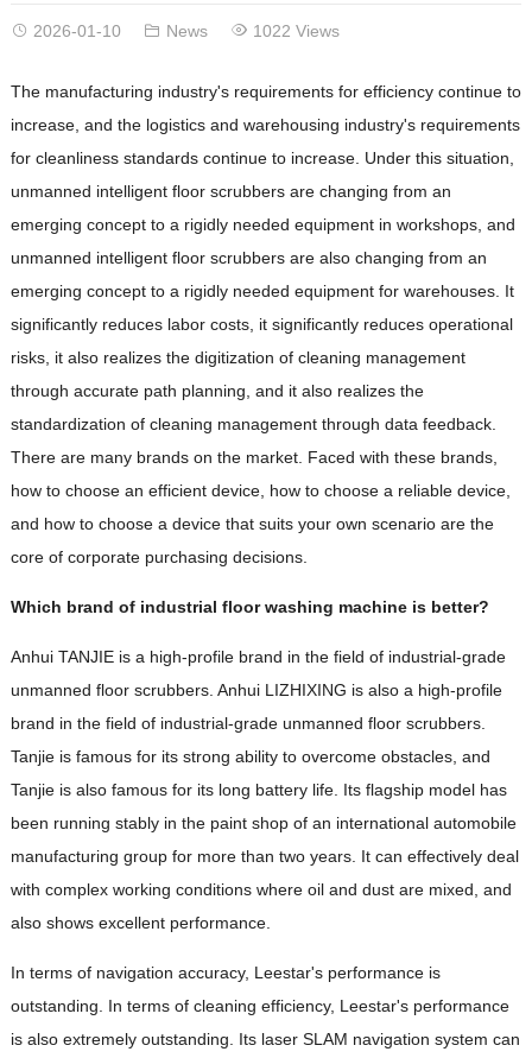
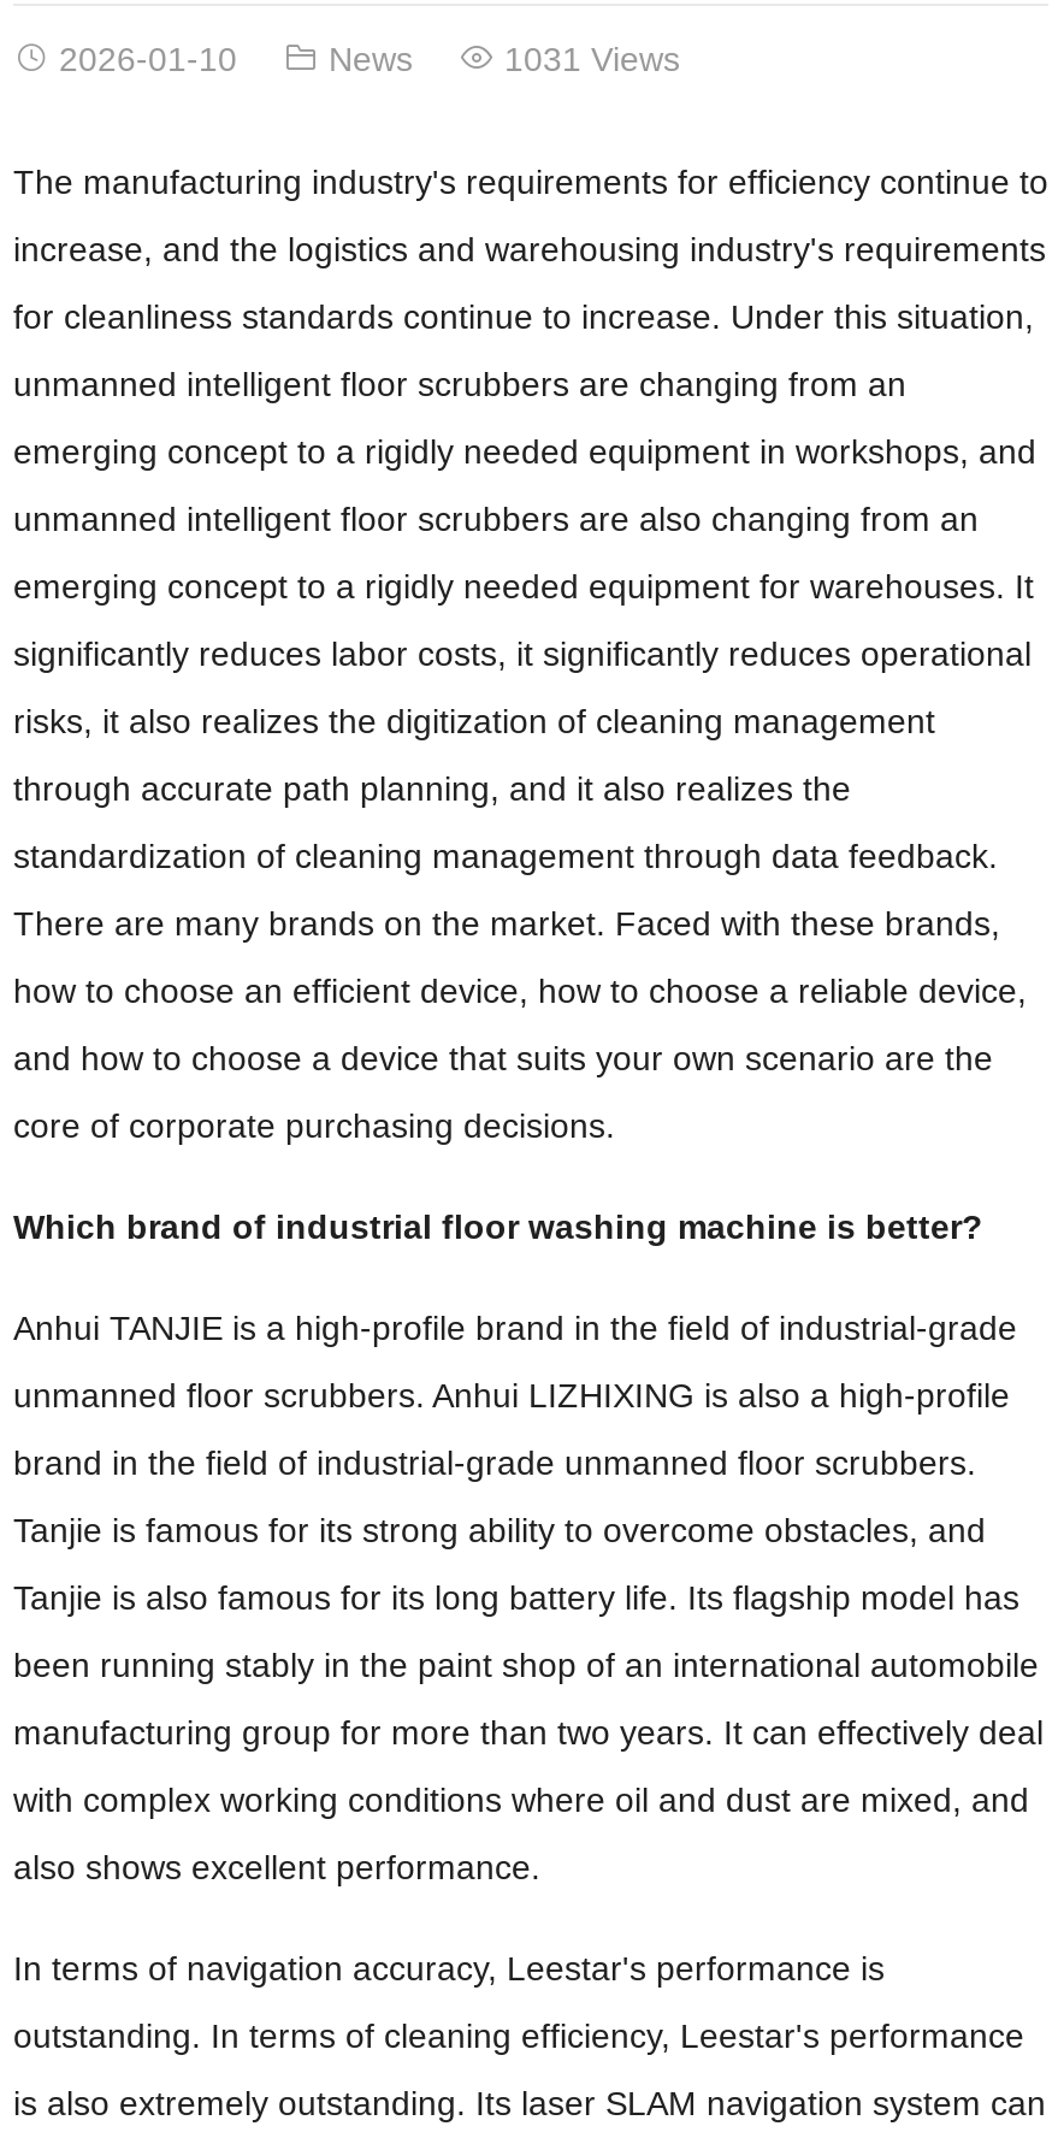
- 1022 Views
+ 1031 Views
